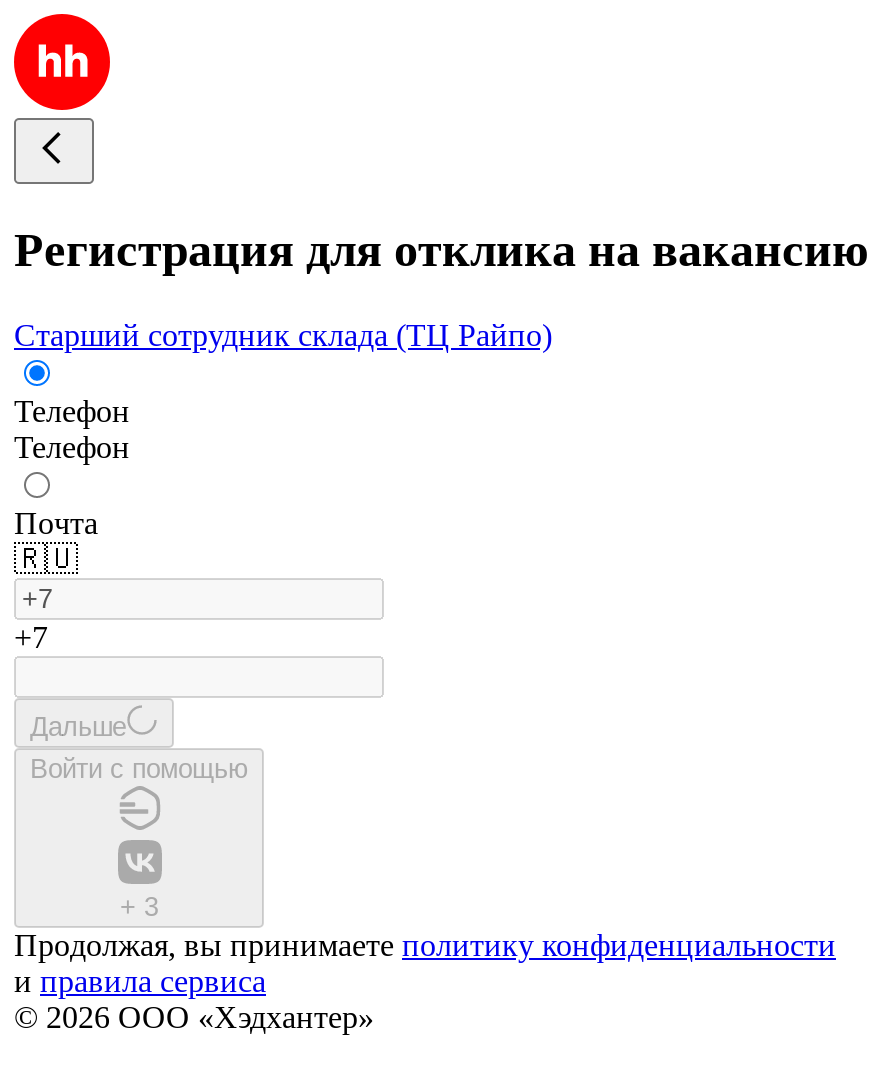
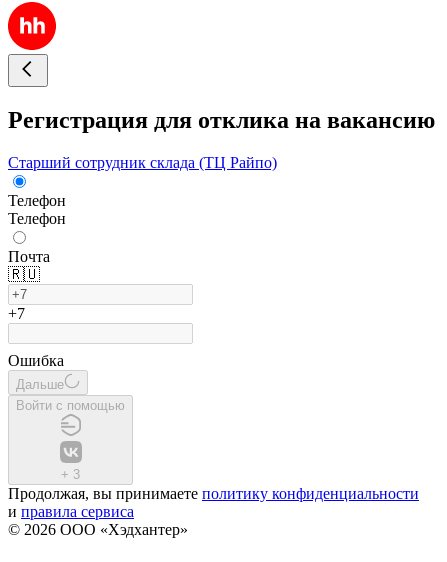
+ Ошибка
